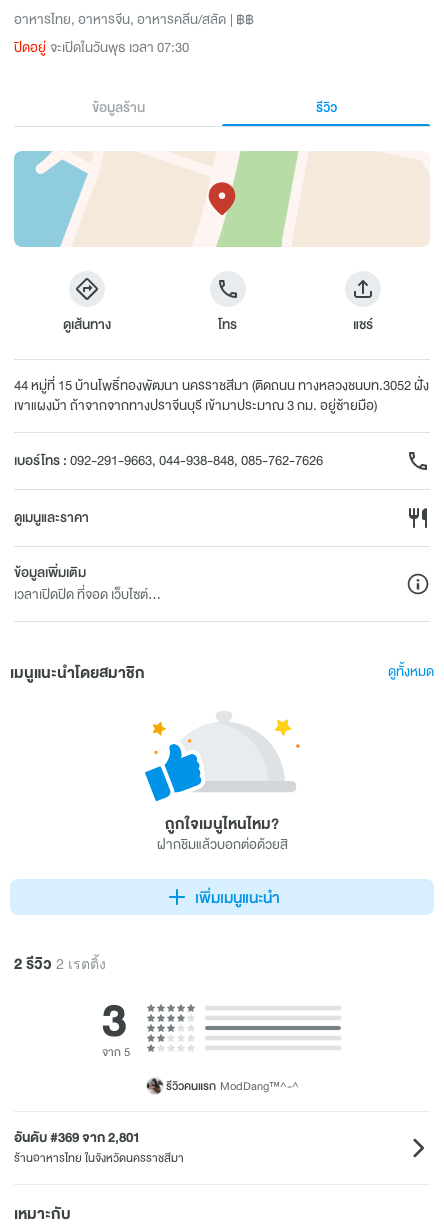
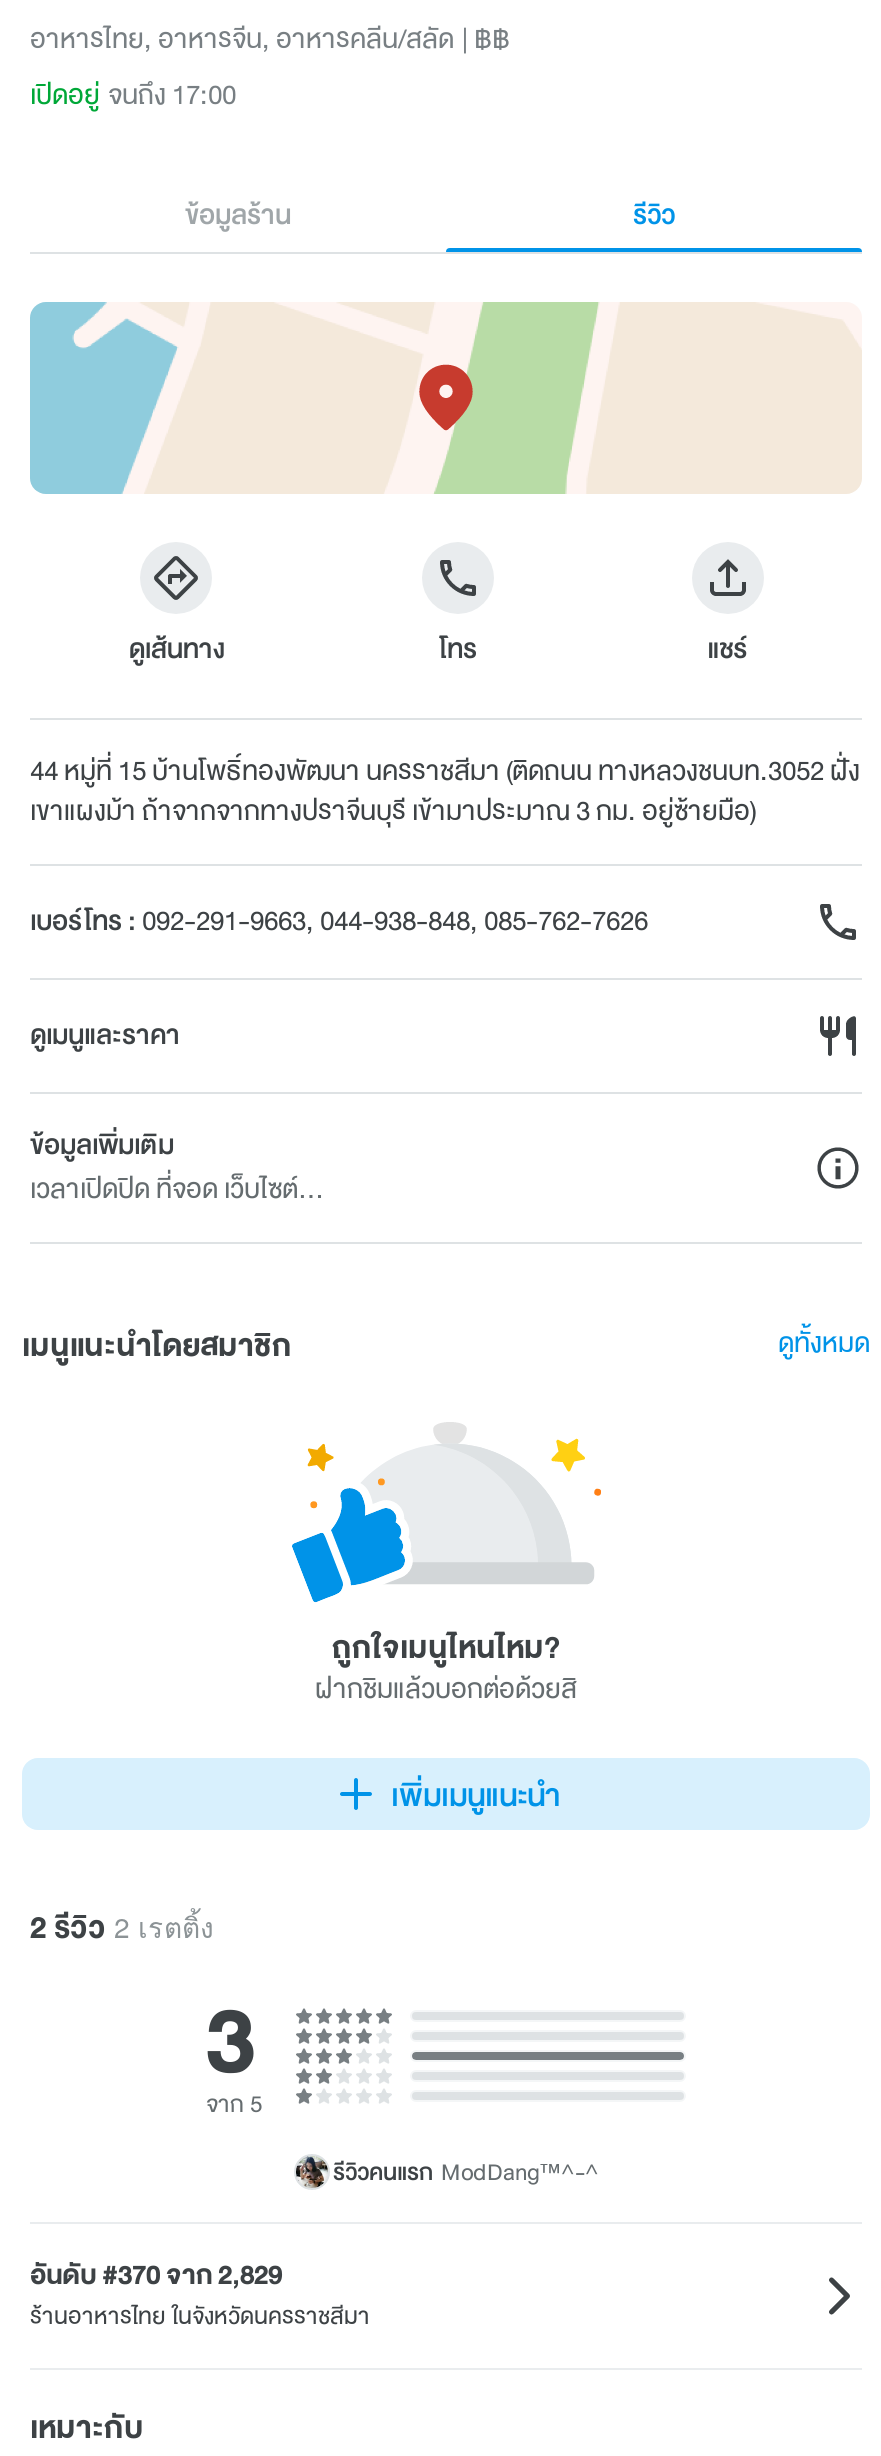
- ปิดอยู่ จะเปิดในวันพุธ เวลา 07:30
+ เปิดอยู่ จนถึง 17:00

- อันดับ #369 จาก 2,801
+ อันดับ #370 จาก 2,829
